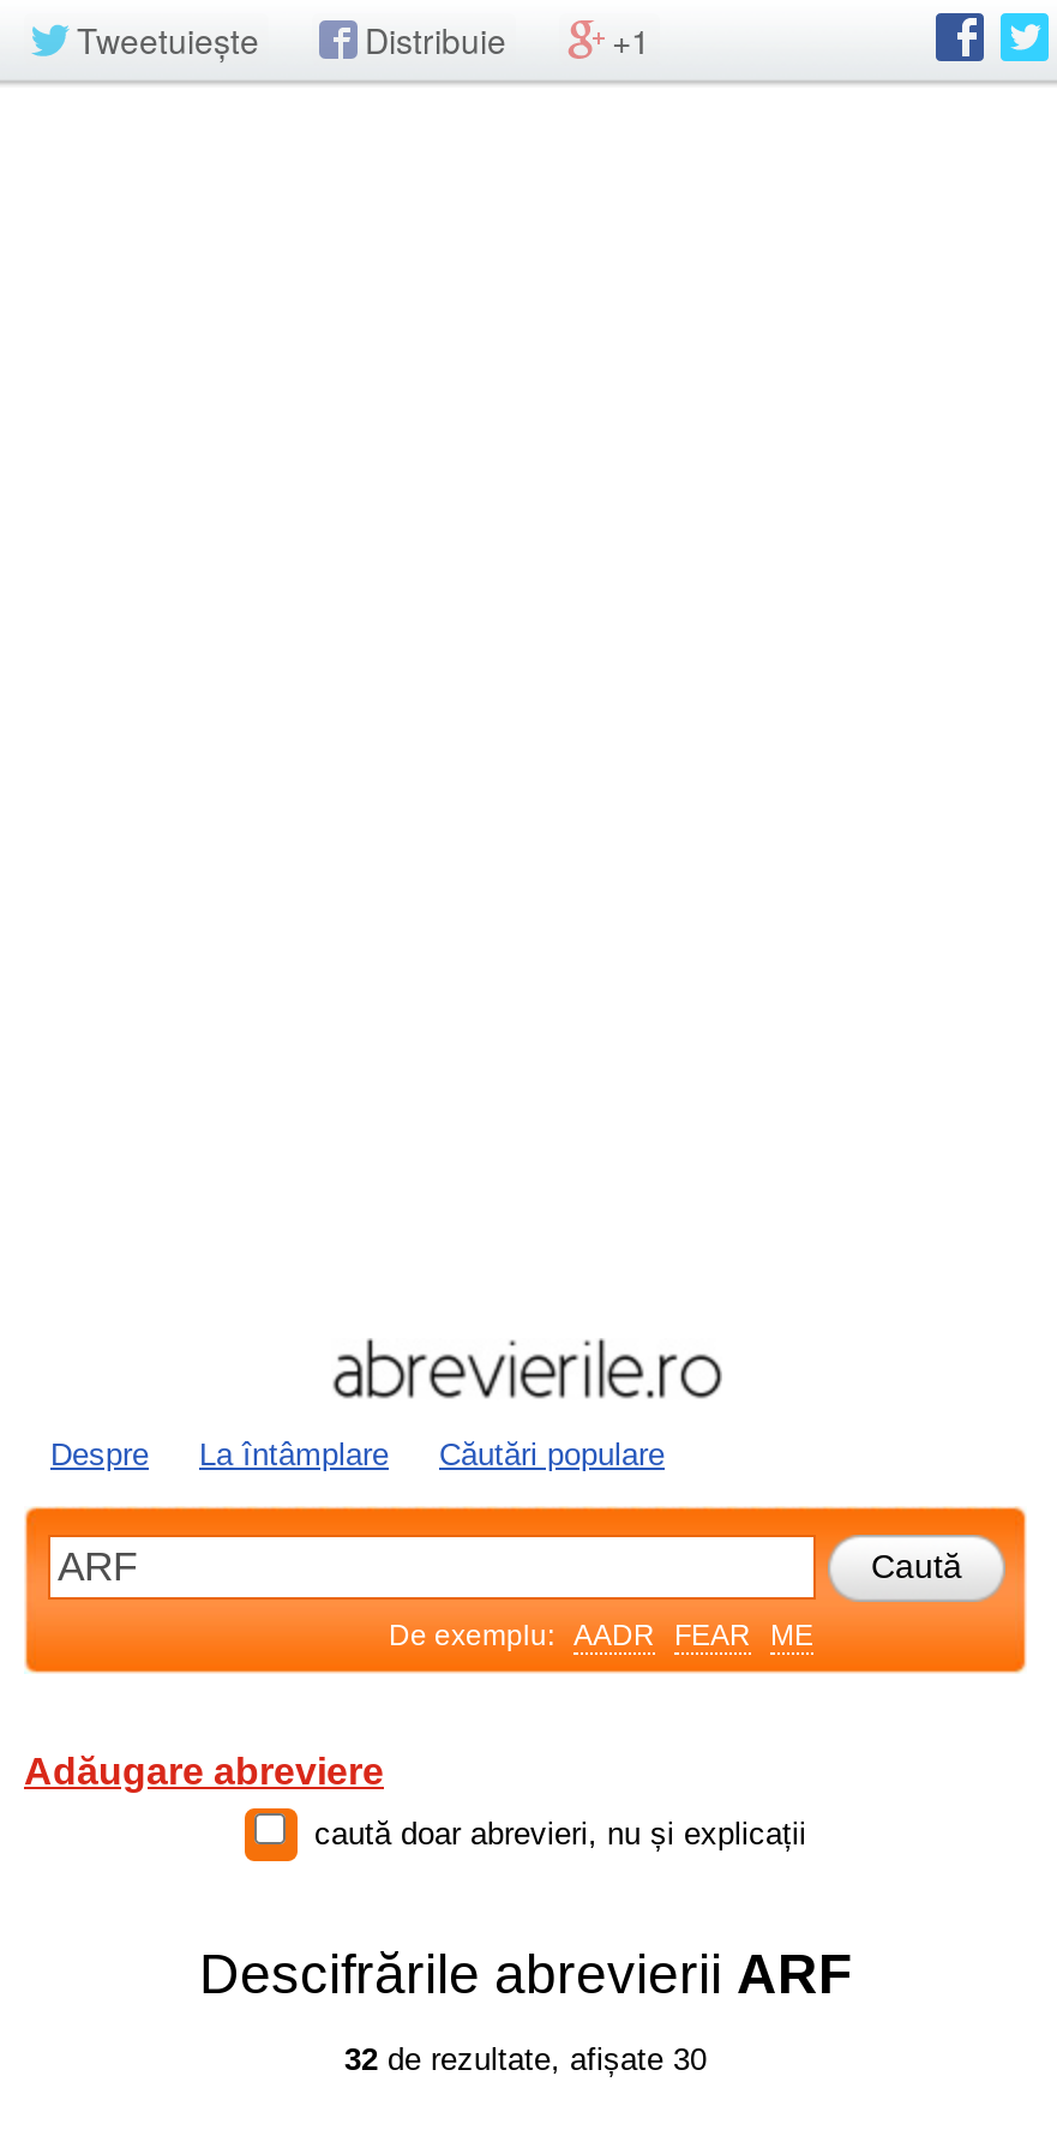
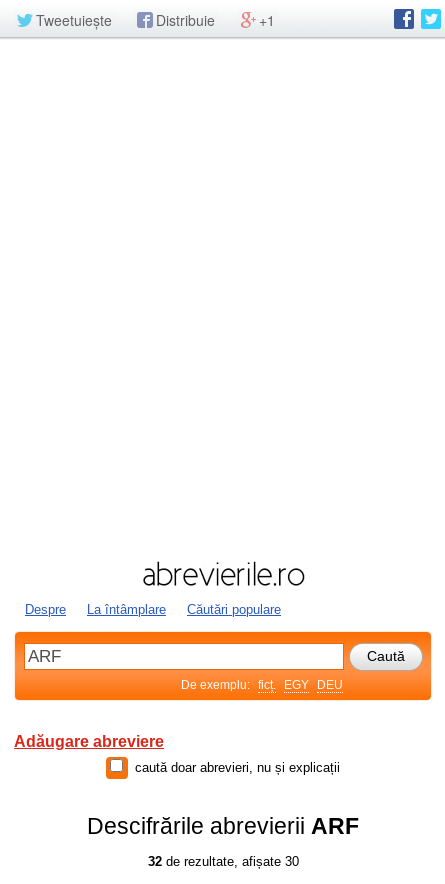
- De exemplu: AADR FEAR ME
+ De exemplu: ficț. EGY DEU
